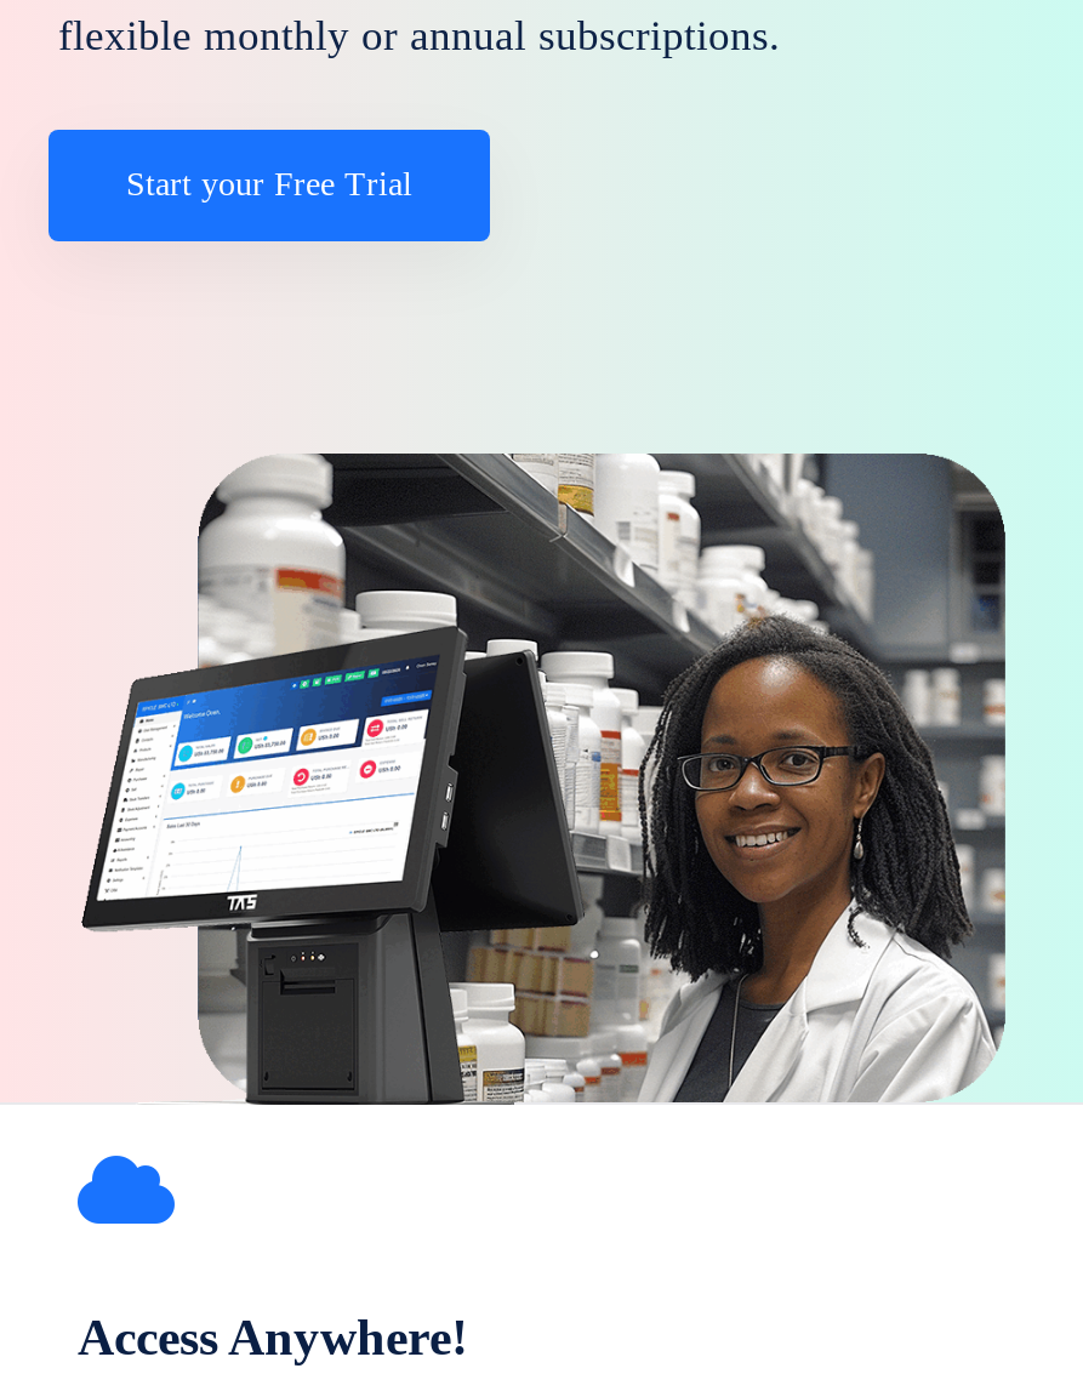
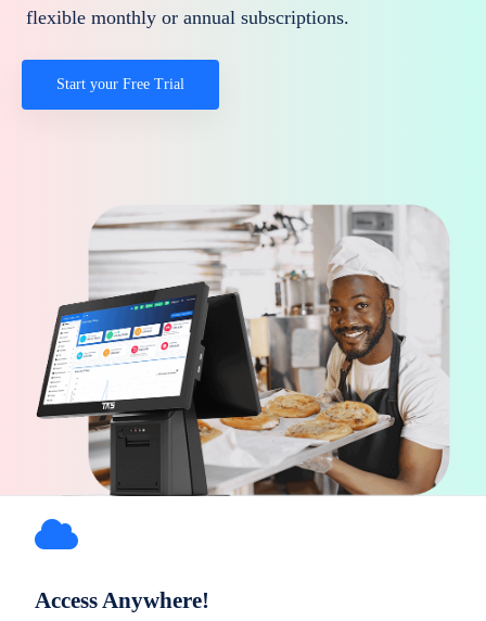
- [image]
+ [image]
